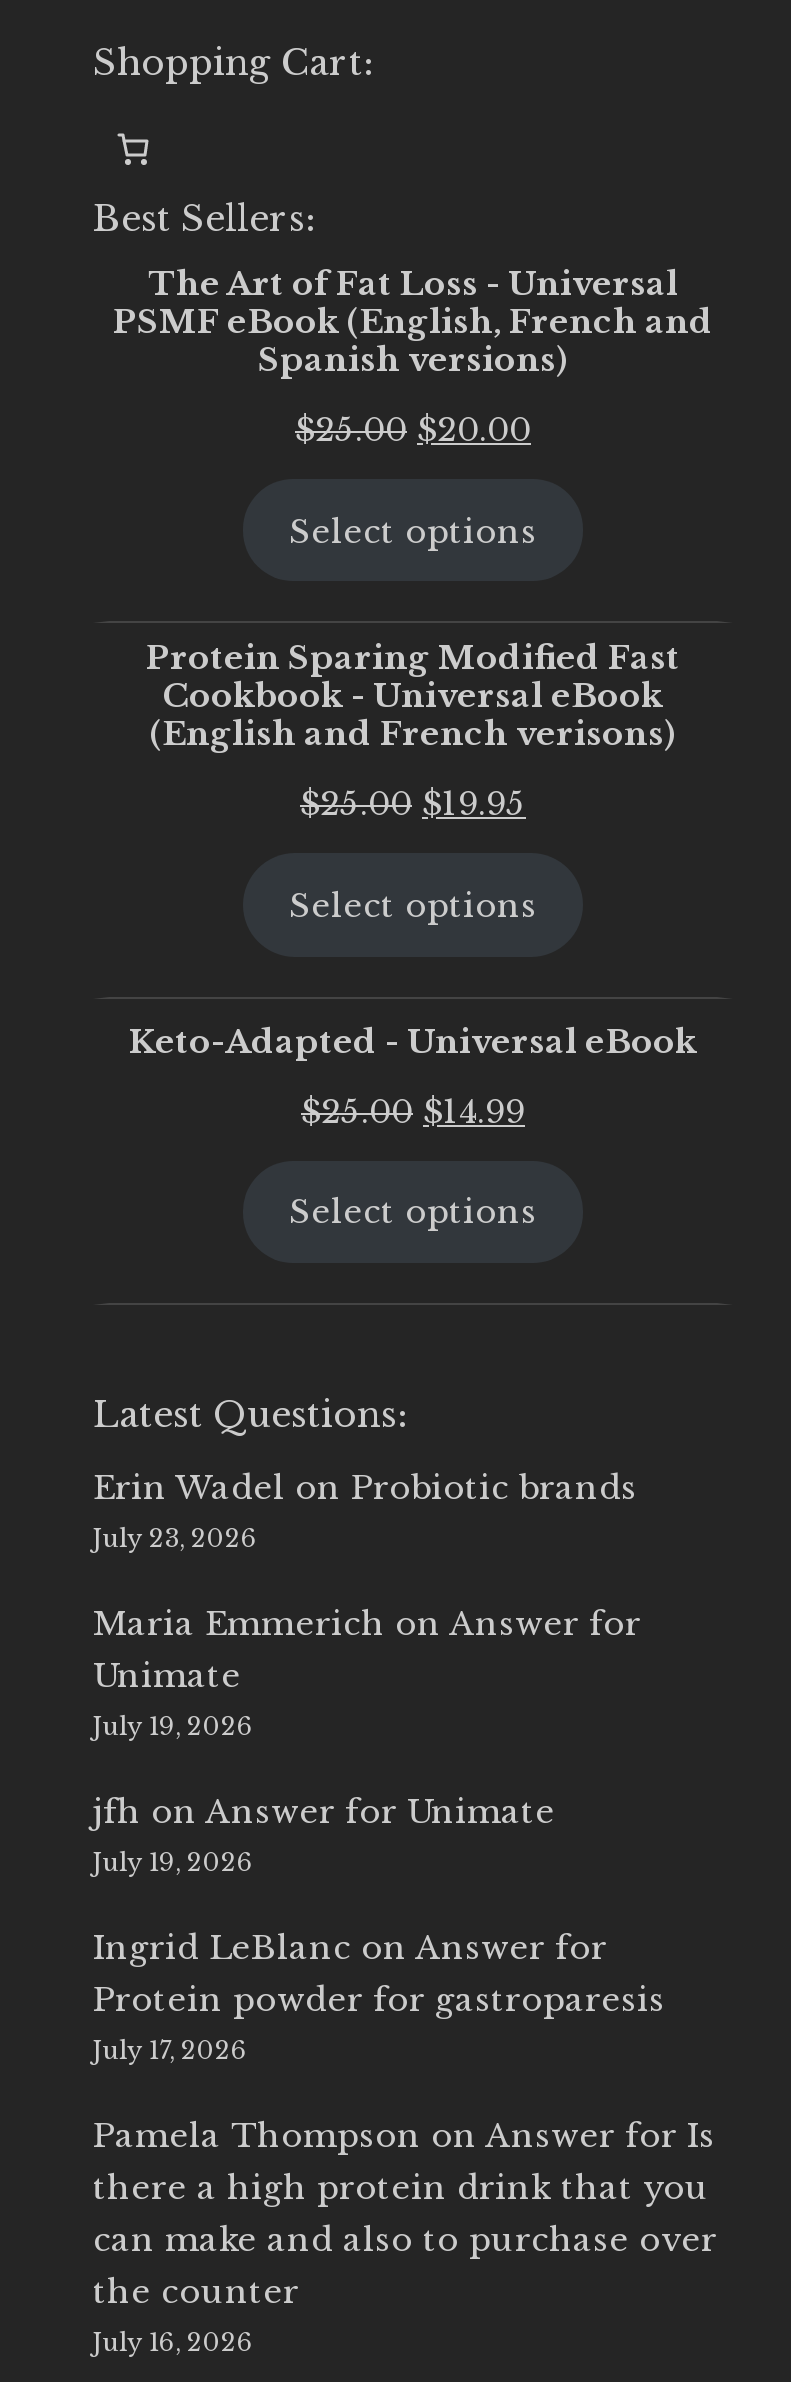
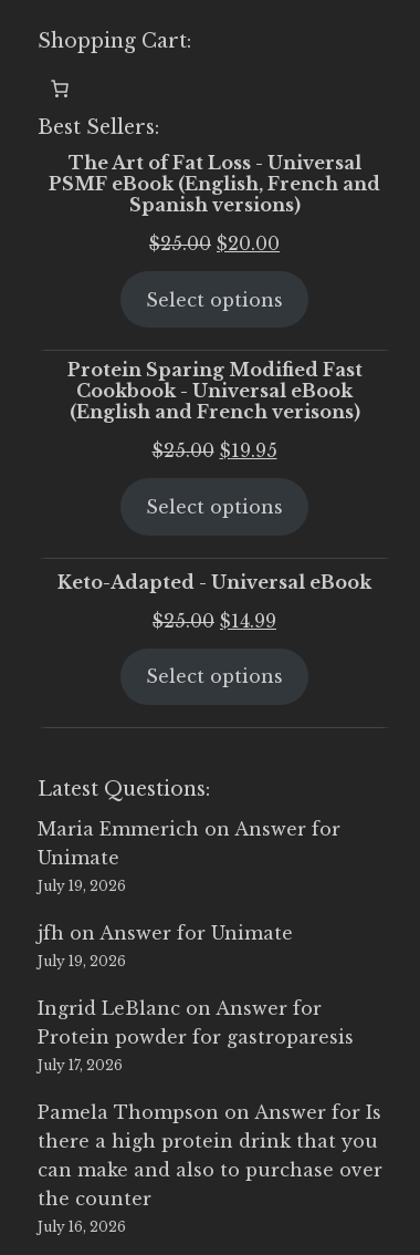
- Erin Wadel on Probiotic brands
- July 23, 2026
